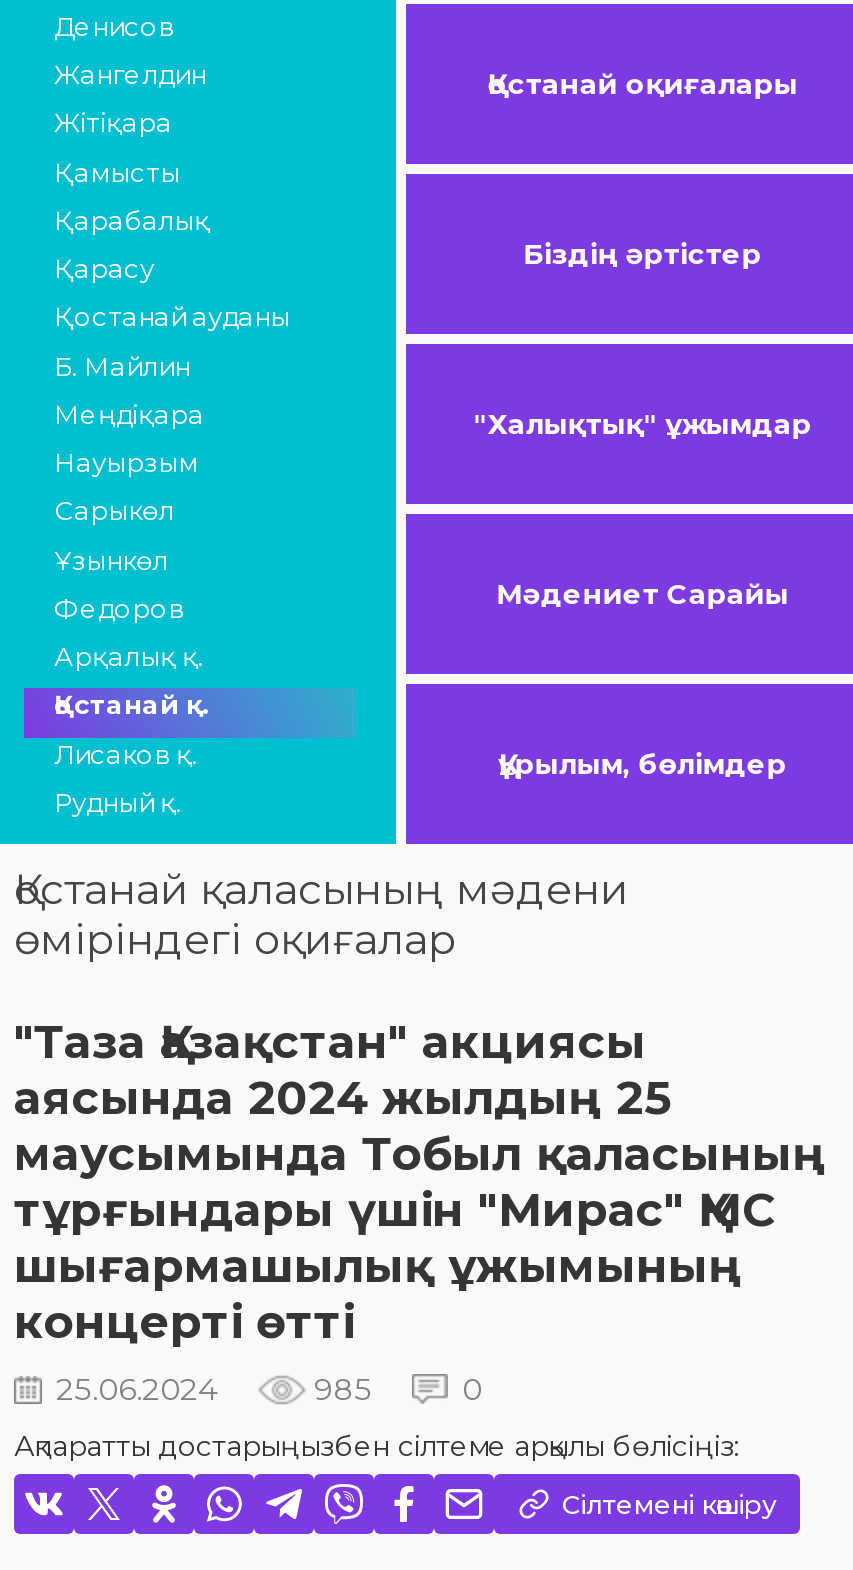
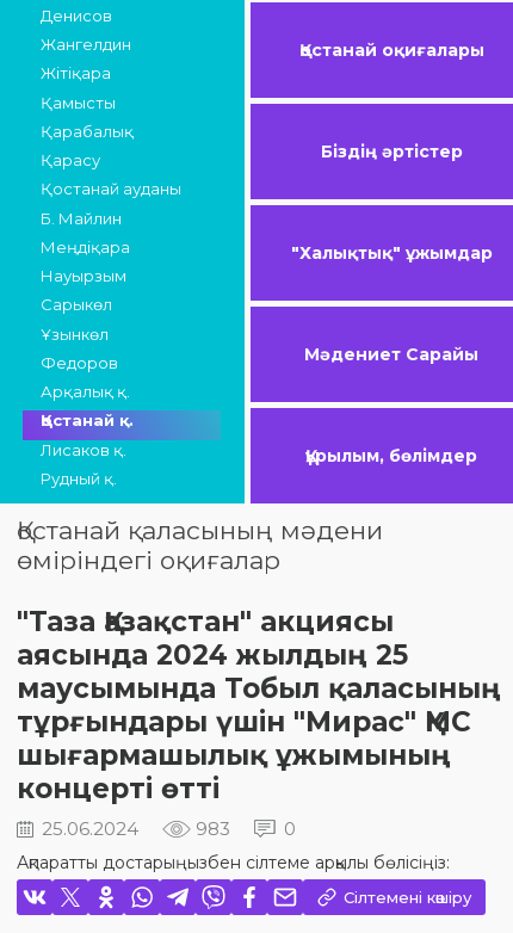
- 985
+ 983
